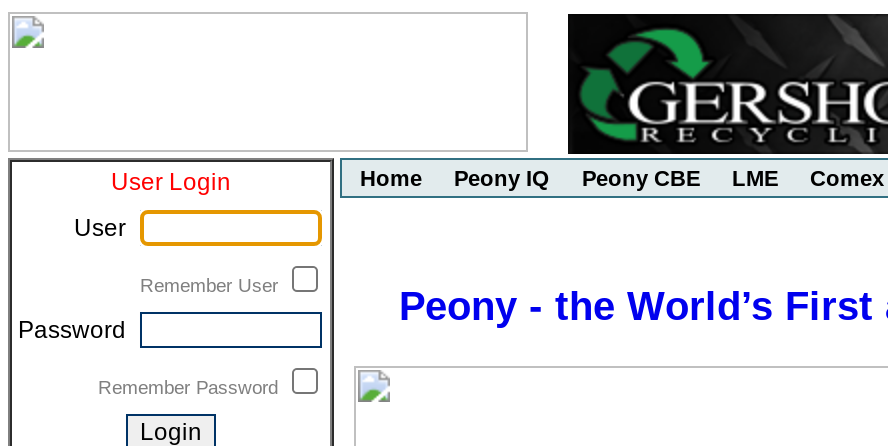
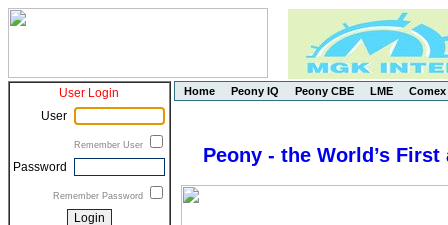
- [image]
+ [image]
